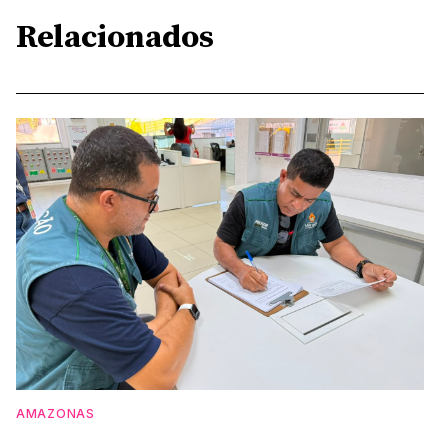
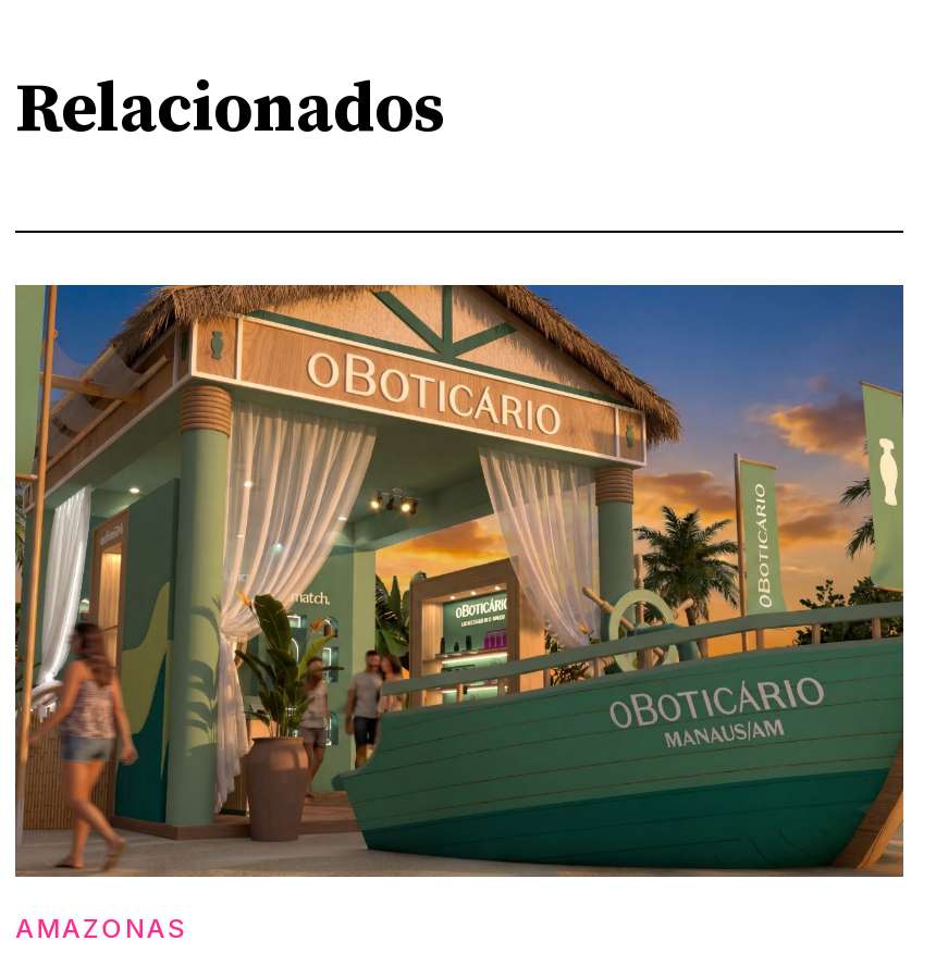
- [image]
+ [image]
